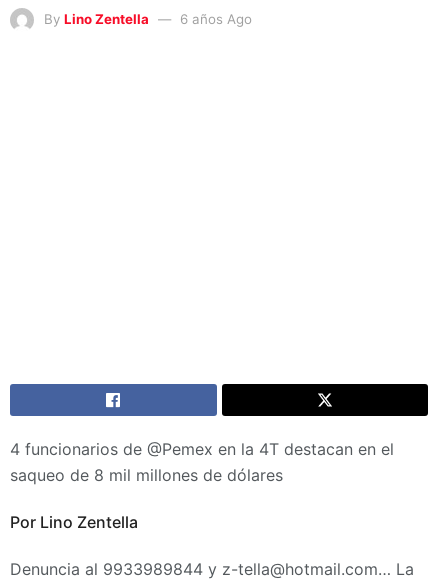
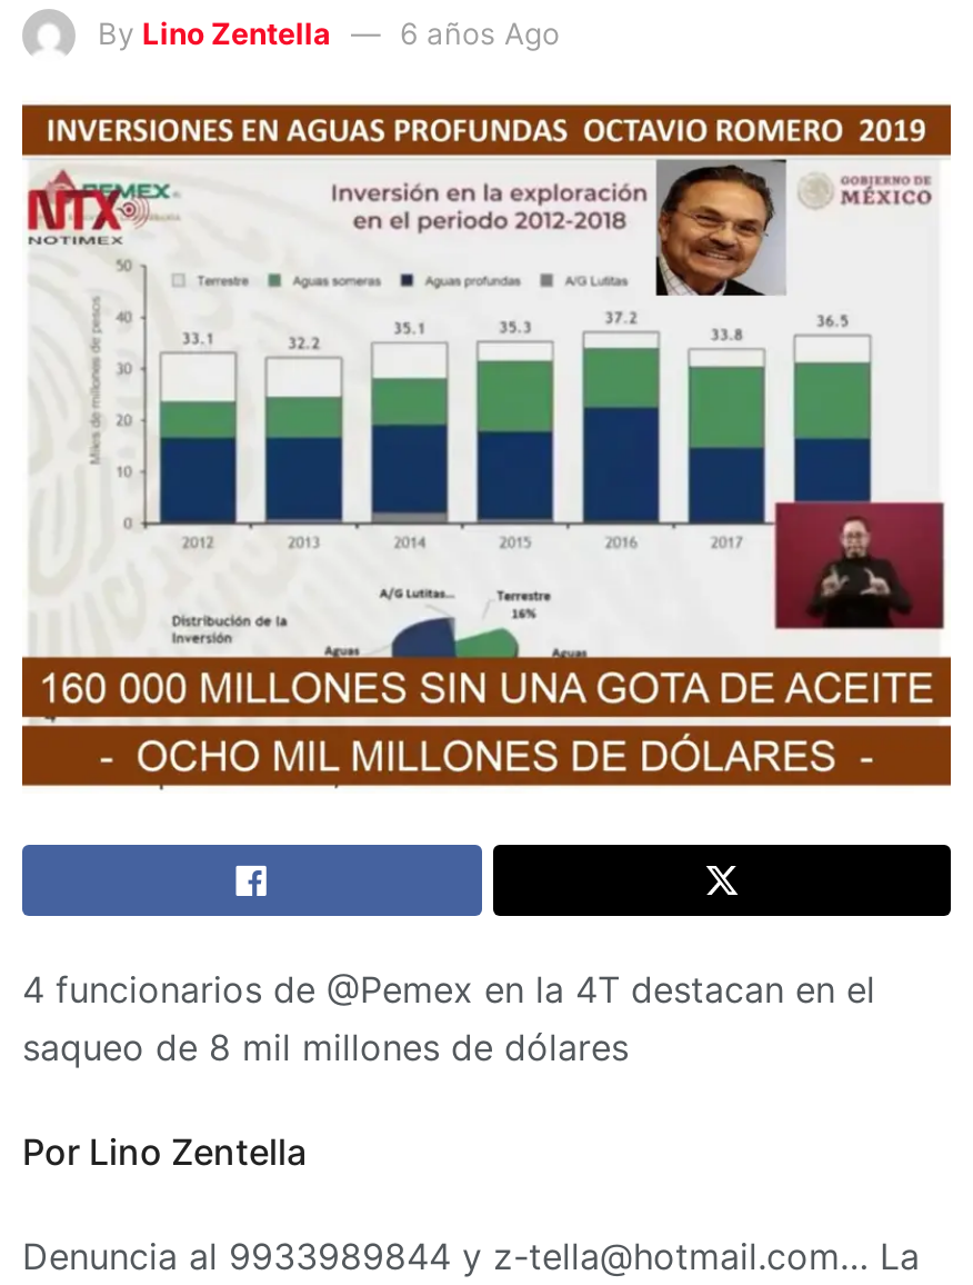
+ [image]
